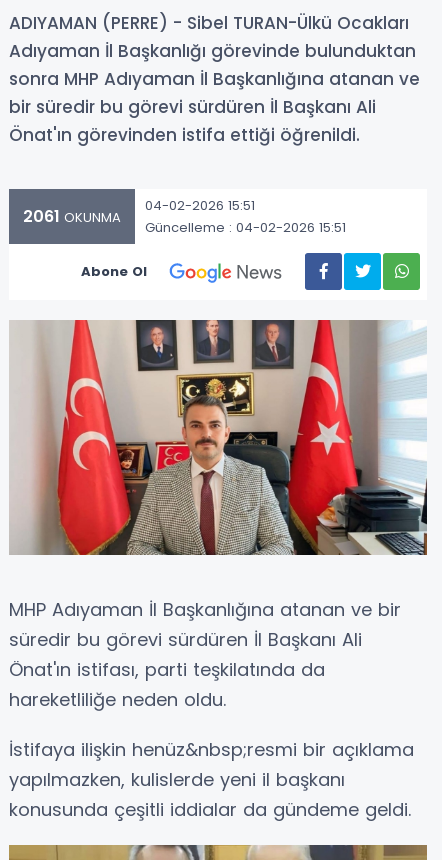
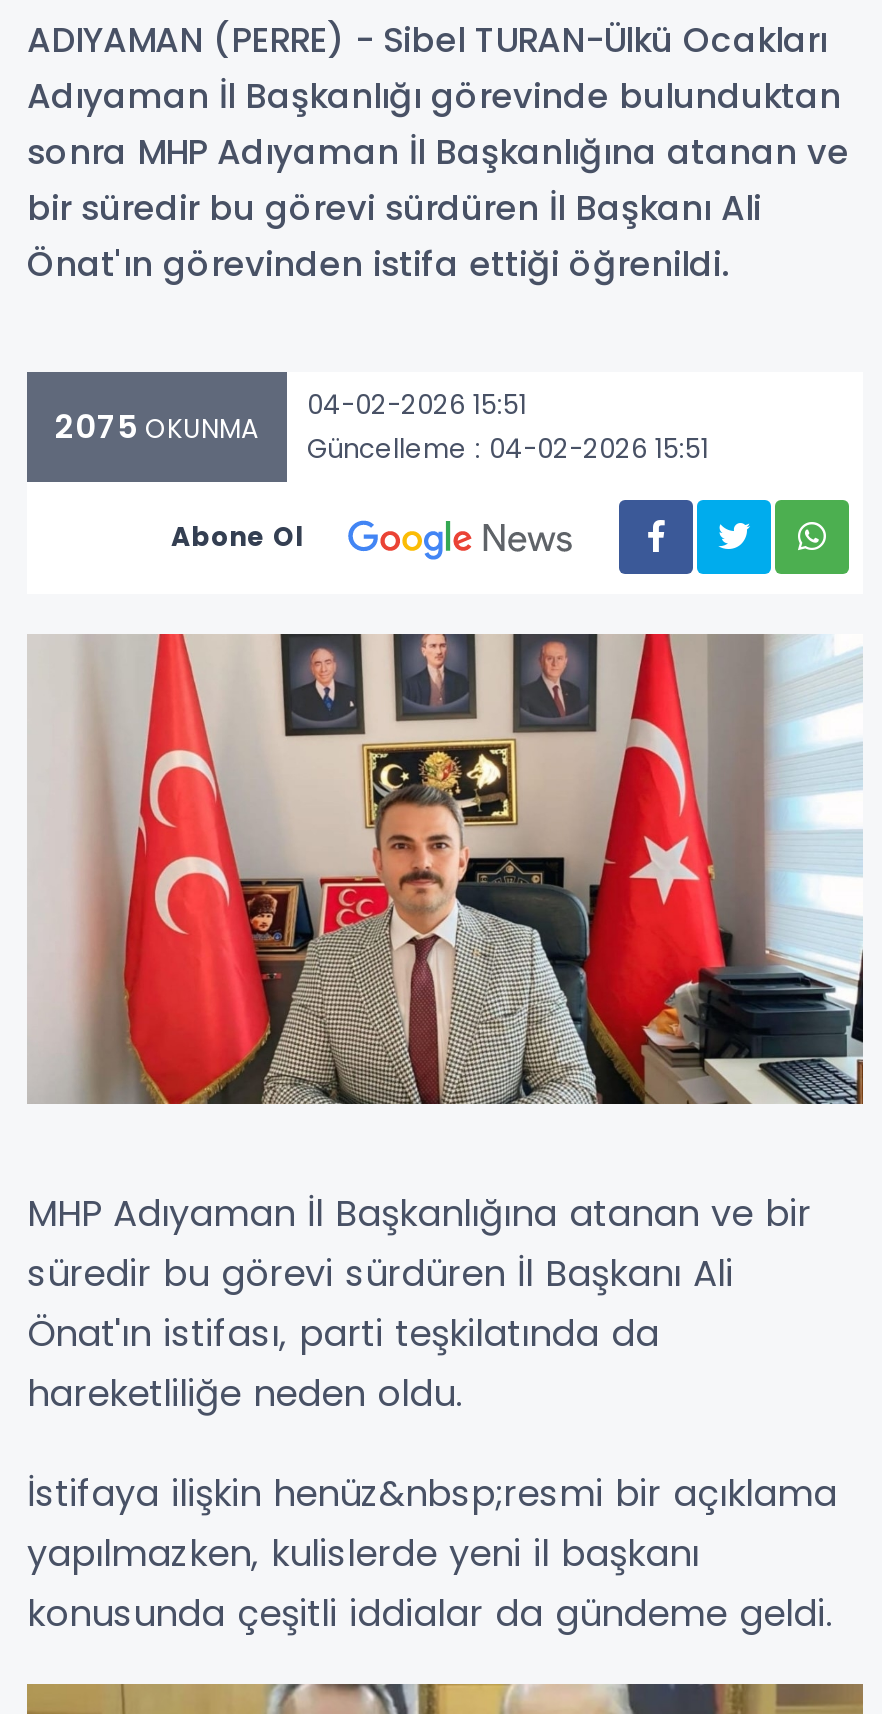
- 2061 OKUNMA 04-02-2026 15:51 Güncelleme : 04-02-2026 15:51
+ 2075 OKUNMA 04-02-2026 15:51 Güncelleme : 04-02-2026 15:51
